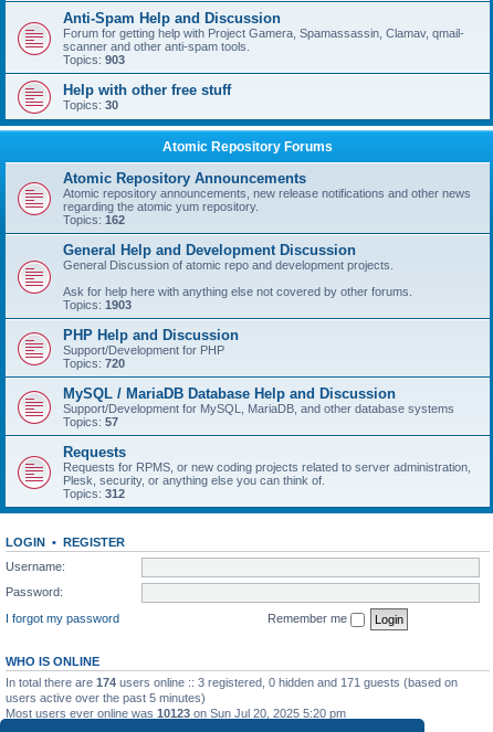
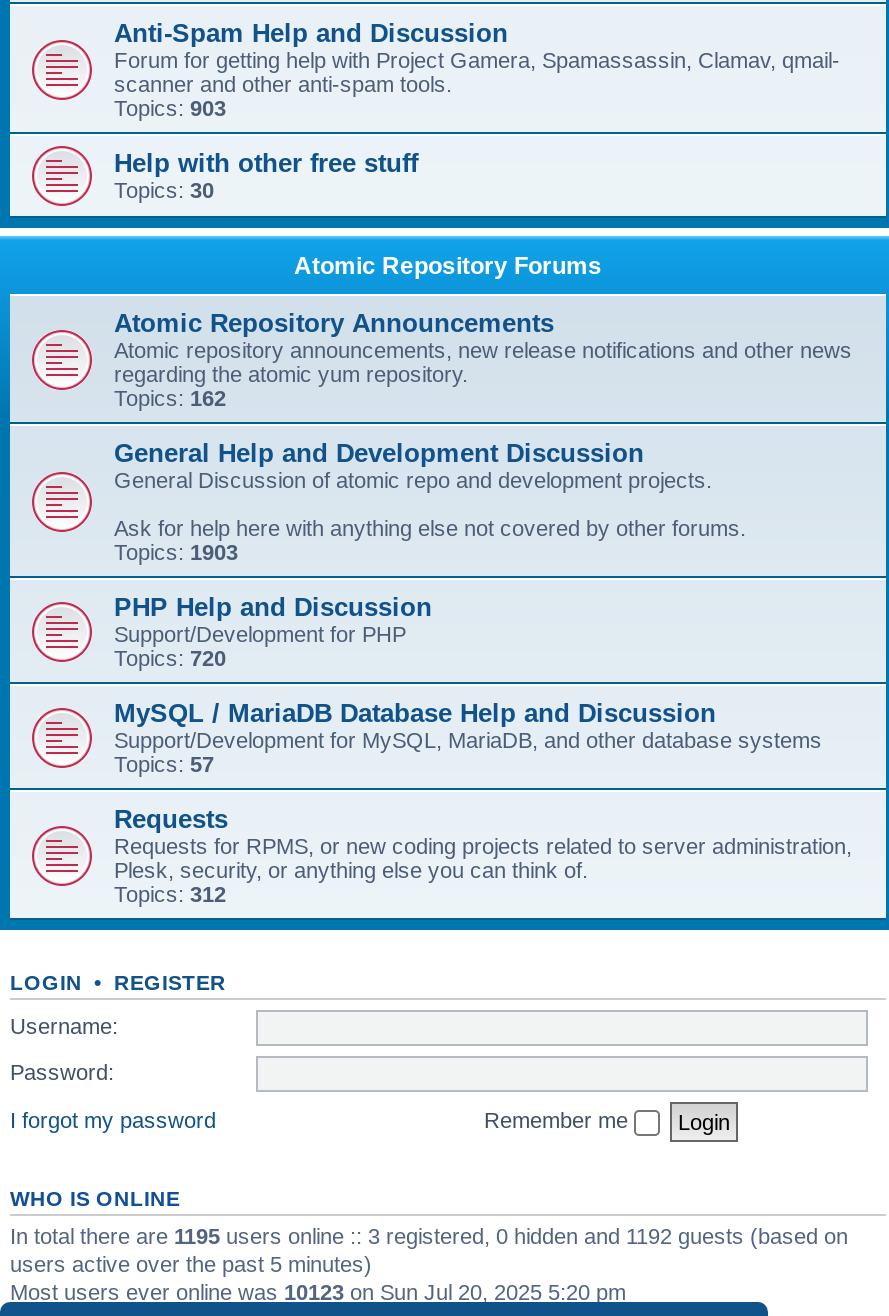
- In total there are 174 users online :: 3 registered, 0 hidden and 171 guests (based on
+ In total there are 1195 users online :: 3 registered, 0 hidden and 1192 guests (based on
